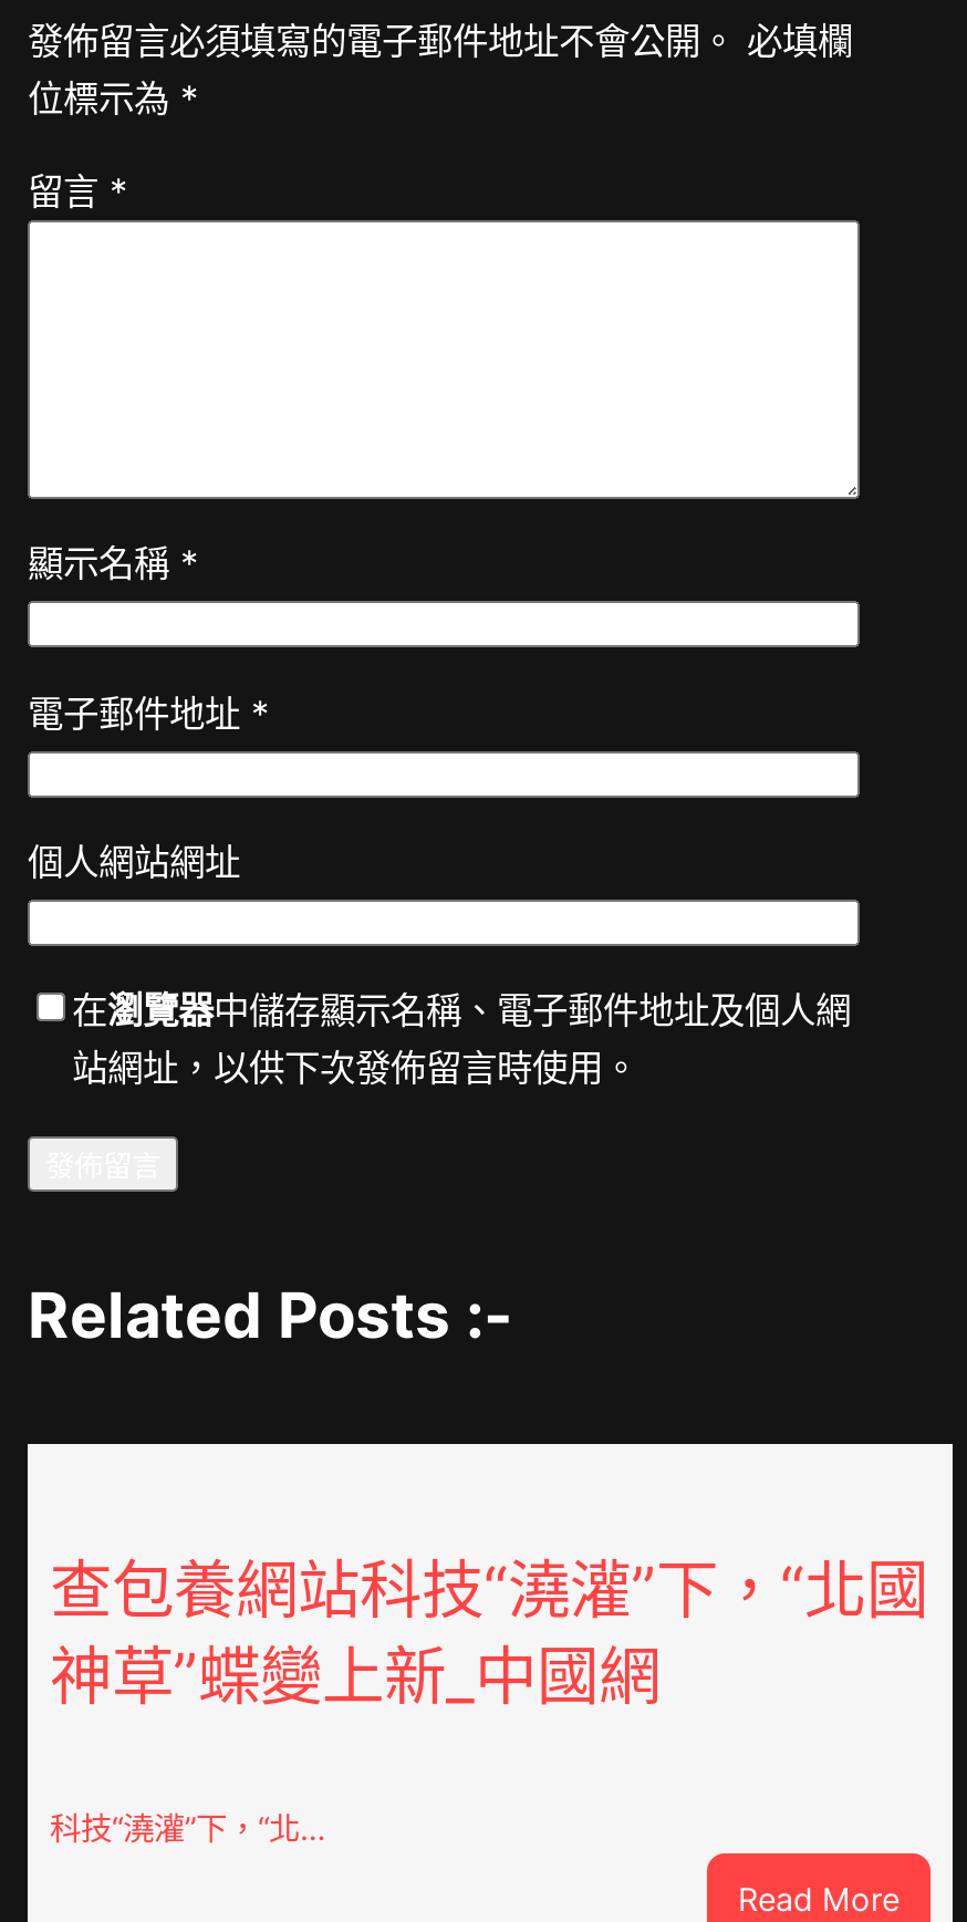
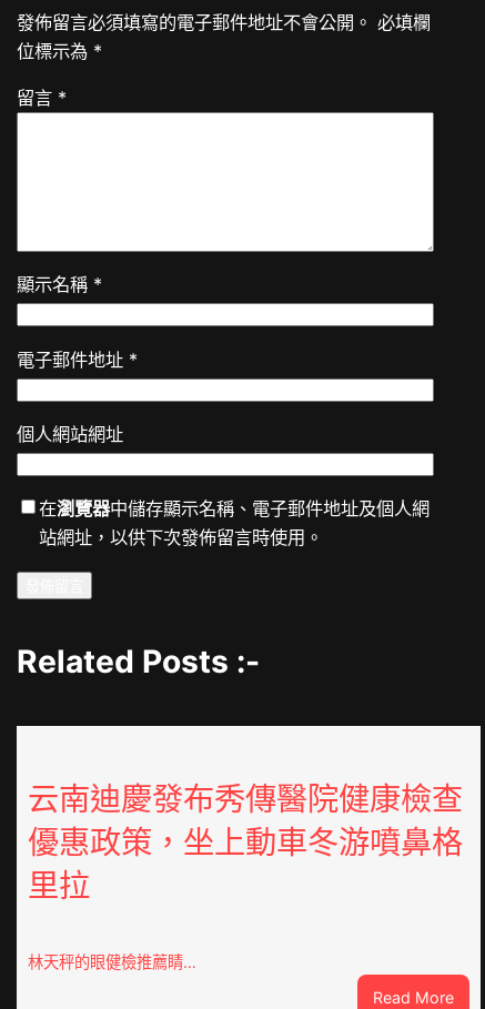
- 查包養網站科技“澆灌”下，“北國
- 神草”蝶變上新_中國網
+ 云南迪慶發布秀傳醫院健康檢查
+ 優惠政策，坐上動車冬游噴鼻格
+ 里拉

- 科技“澆灌”下，“北…
+ 林天秤的眼健檢推薦睛…
